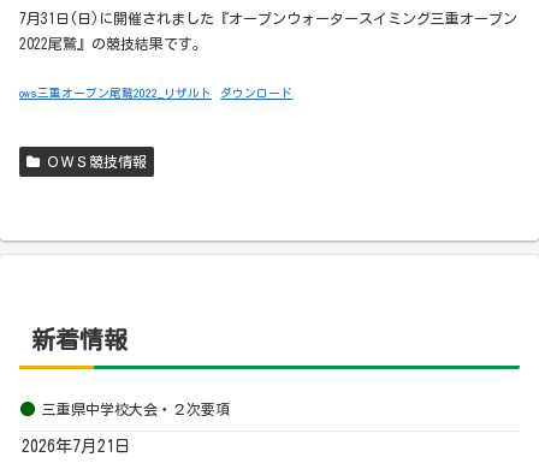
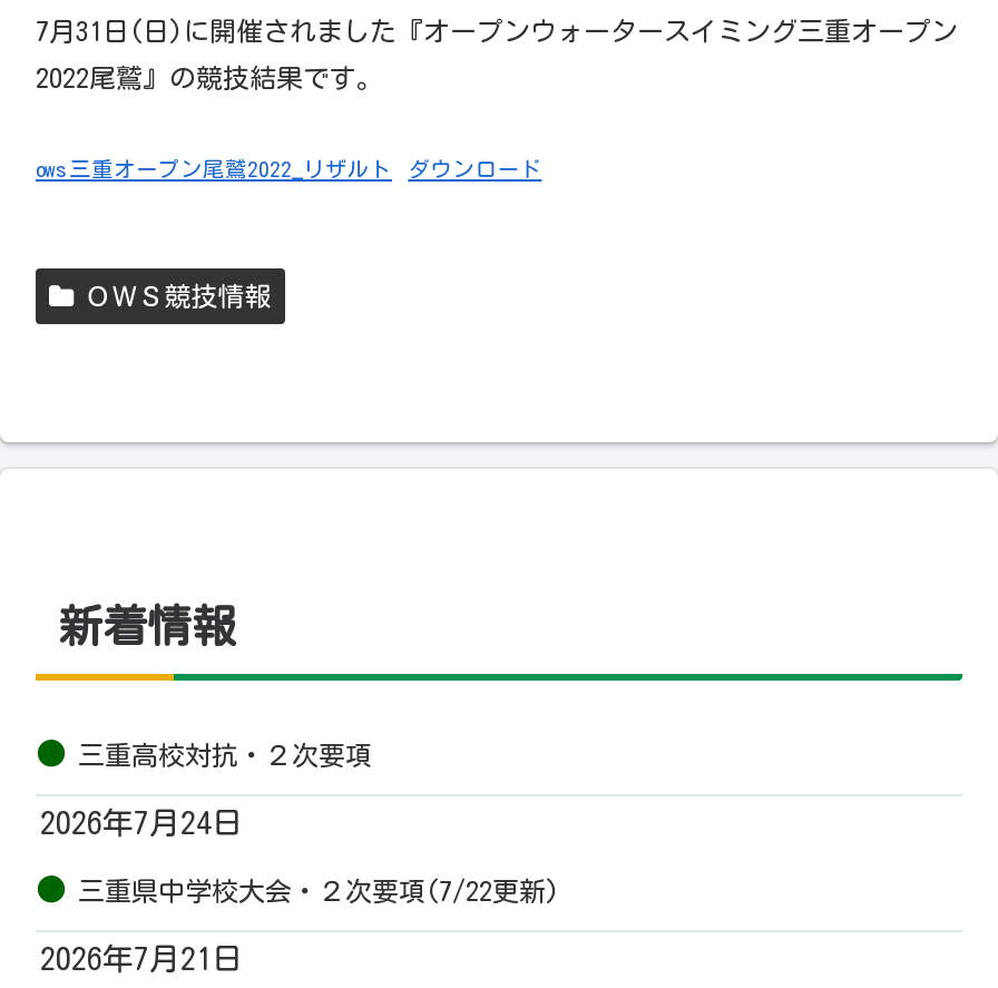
- 三重県中学校大会・２次要項
+ 三重高校対抗・２次要項
+ 2026年7月24日
+ 三重県中学校大会・２次要項(7/22更新)
